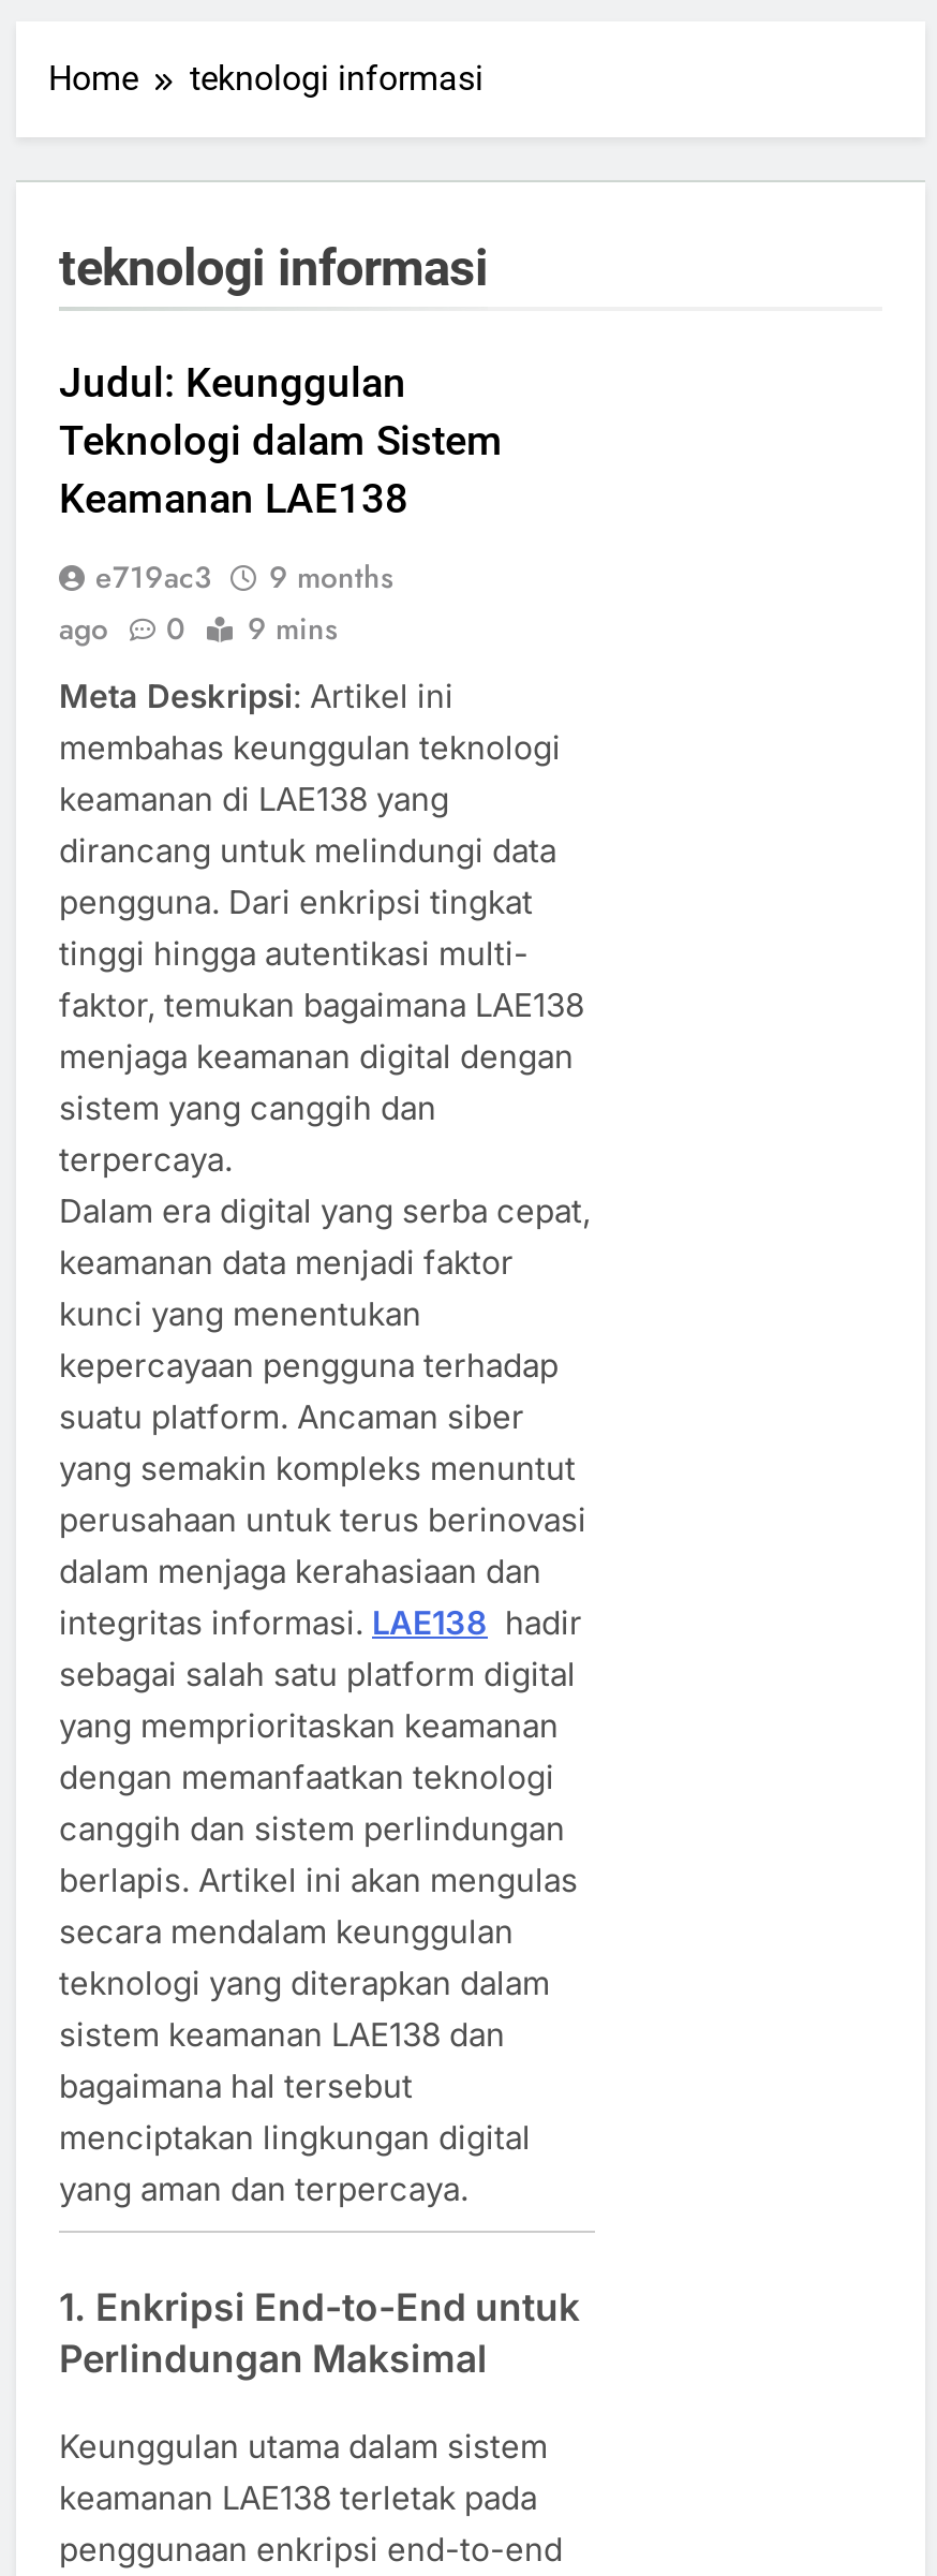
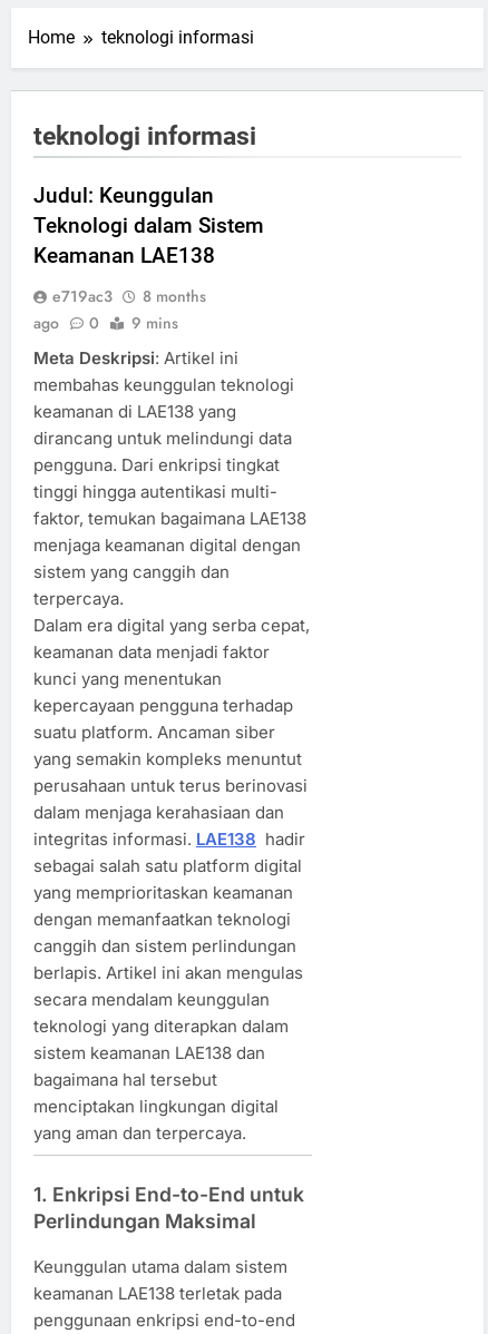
- e719ac3 9 months
+ e719ac3 8 months
